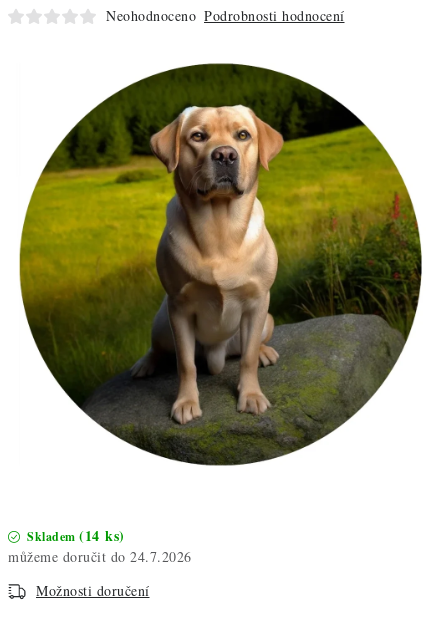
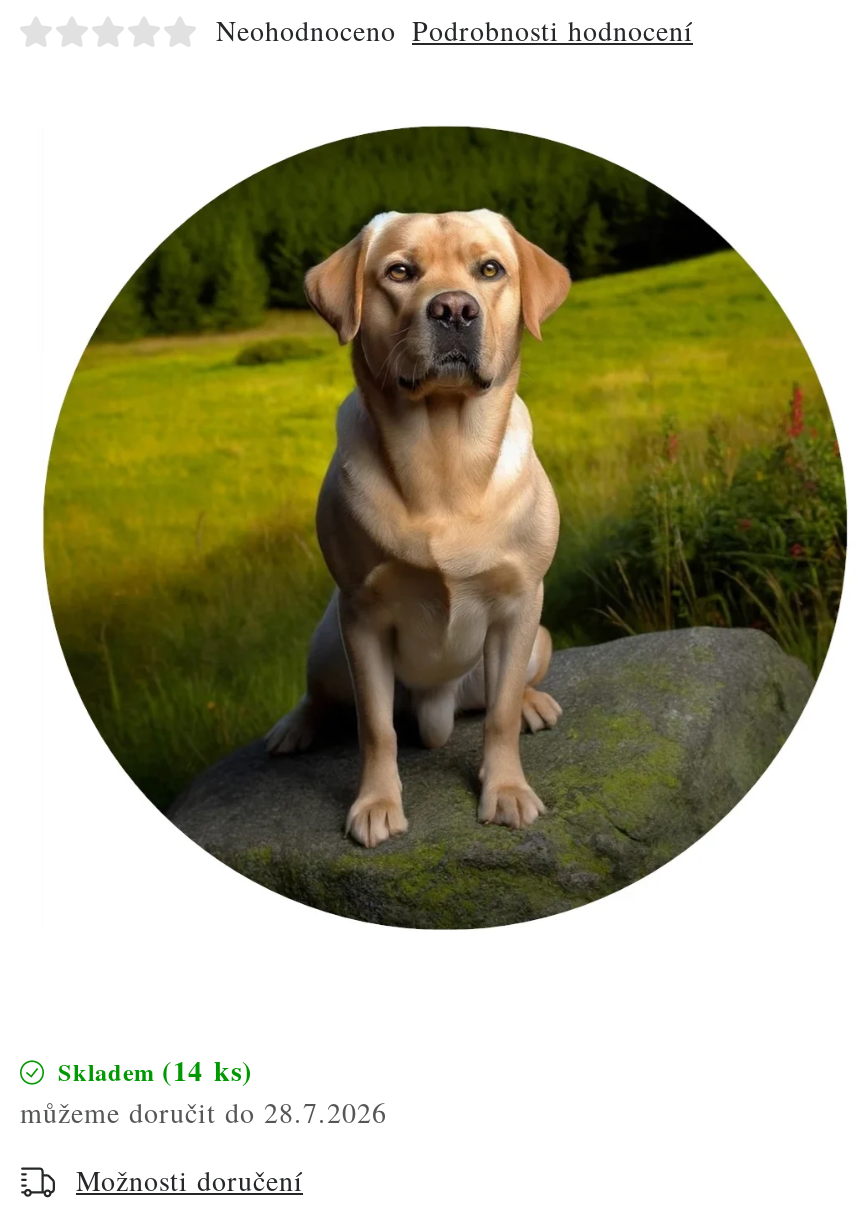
- 24.7.2026
+ 28.7.2026
